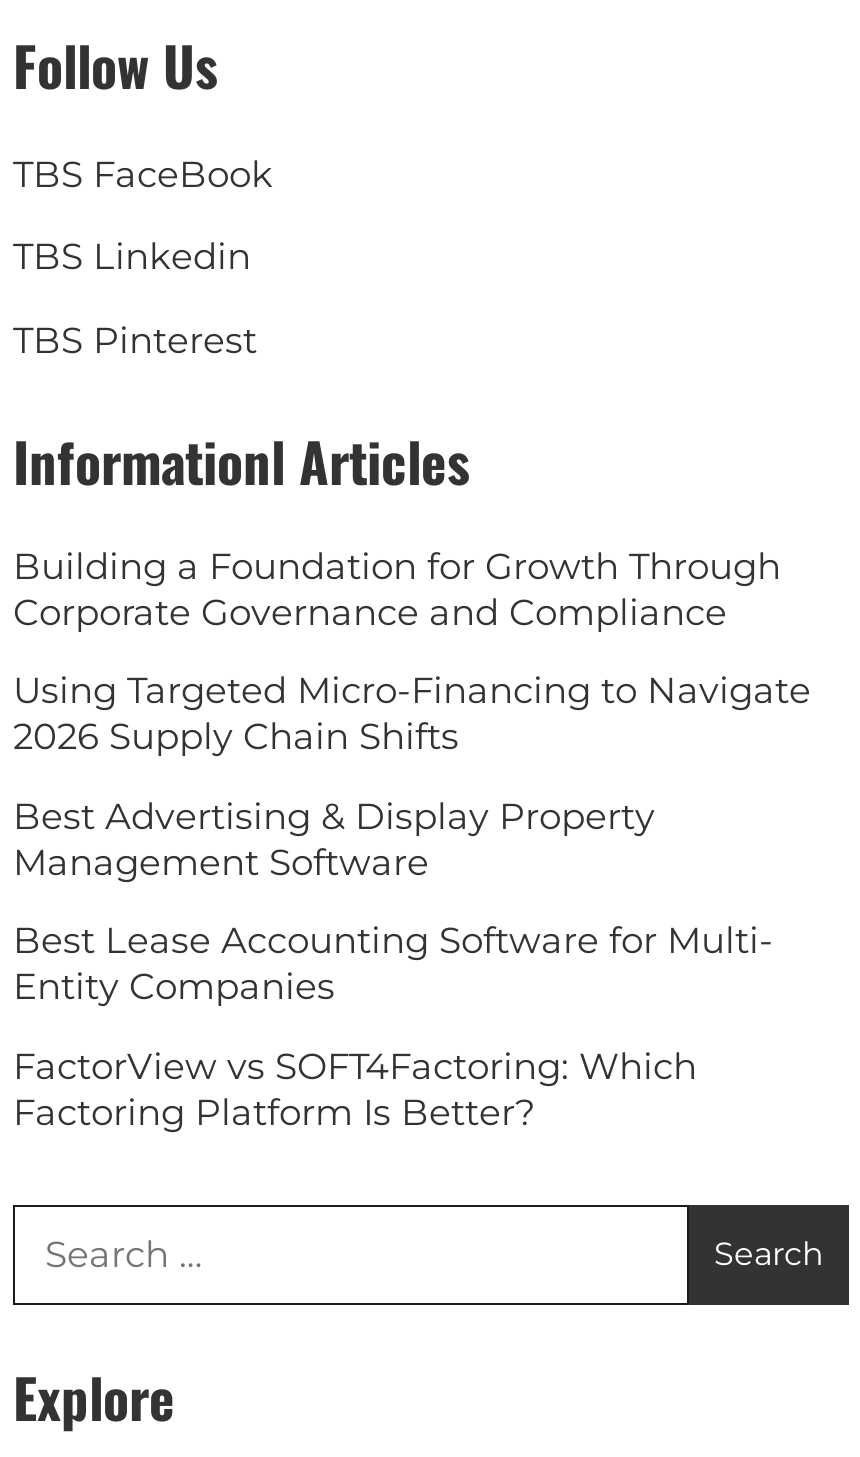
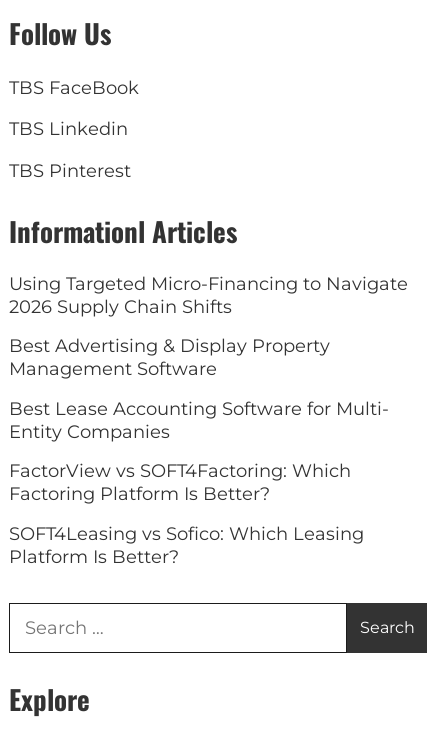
- Building a Foundation for Growth Through
- Corporate Governance and Compliance

moved up: Using Targeted Micro-Financing to Navigate | 2026 Supply Chain Shifts | Best Advertising & Display Property | Management Software | Best Lease Accounting Software for Multi- | Entity Companies | FactorView vs SOFT4Factoring: Which | Factoring Platform Is Better?

+ SOFT4Leasing vs Sofico: Which Leasing
+ Platform Is Better?
